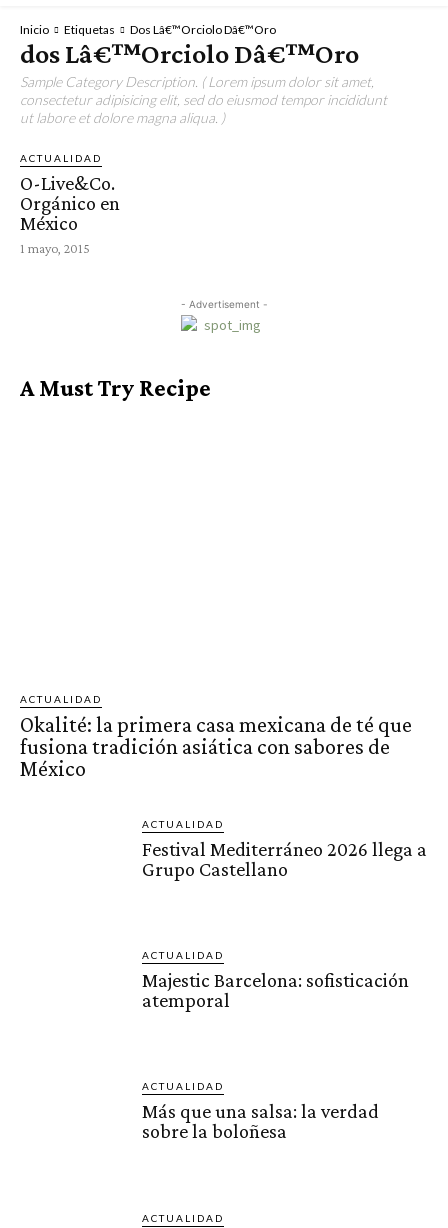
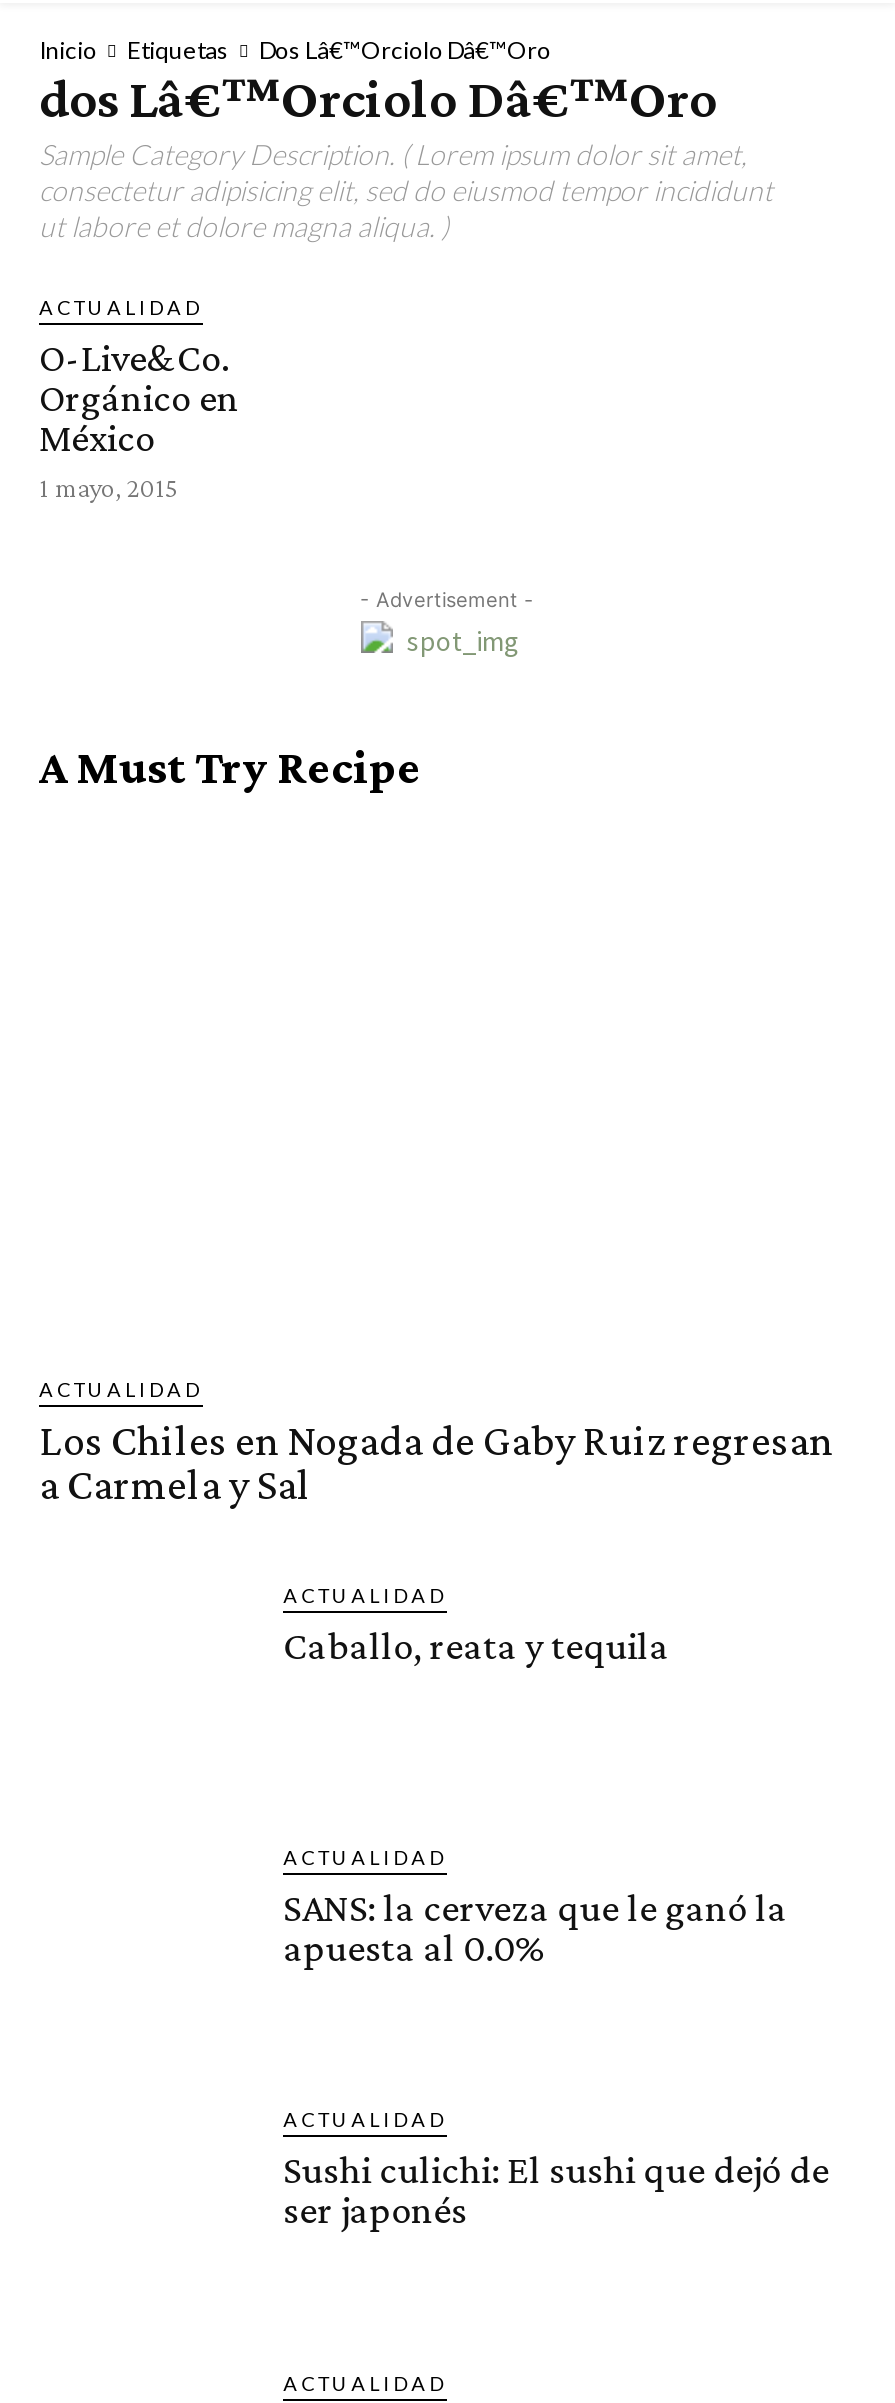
- Okalité: la primera casa mexicana de té que
- fusiona tradición asiática con sabores de
- México
+ Los Chiles en Nogada de Gaby Ruiz regresan
+ a Carmela y Sal

- Festival Mediterráneo 2026 llega a
- Grupo Castellano
+ Caballo, reata y tequila

- Majestic Barcelona: sofisticación
- atemporal
+ SANS: la cerveza que le ganó la
+ apuesta al 0.0%

- Más que una salsa: la verdad
- sobre la boloñesa
+ Sushi culichi: El sushi que dejó de
+ ser japonés
